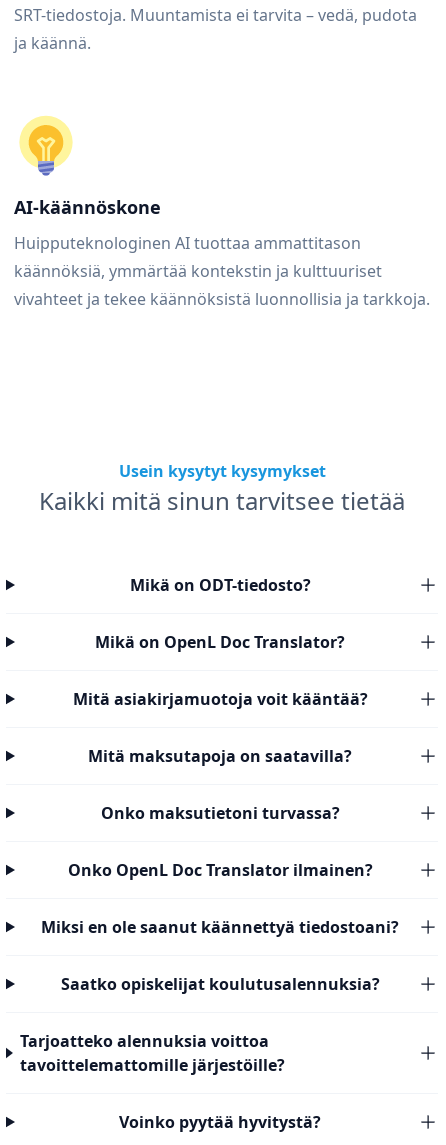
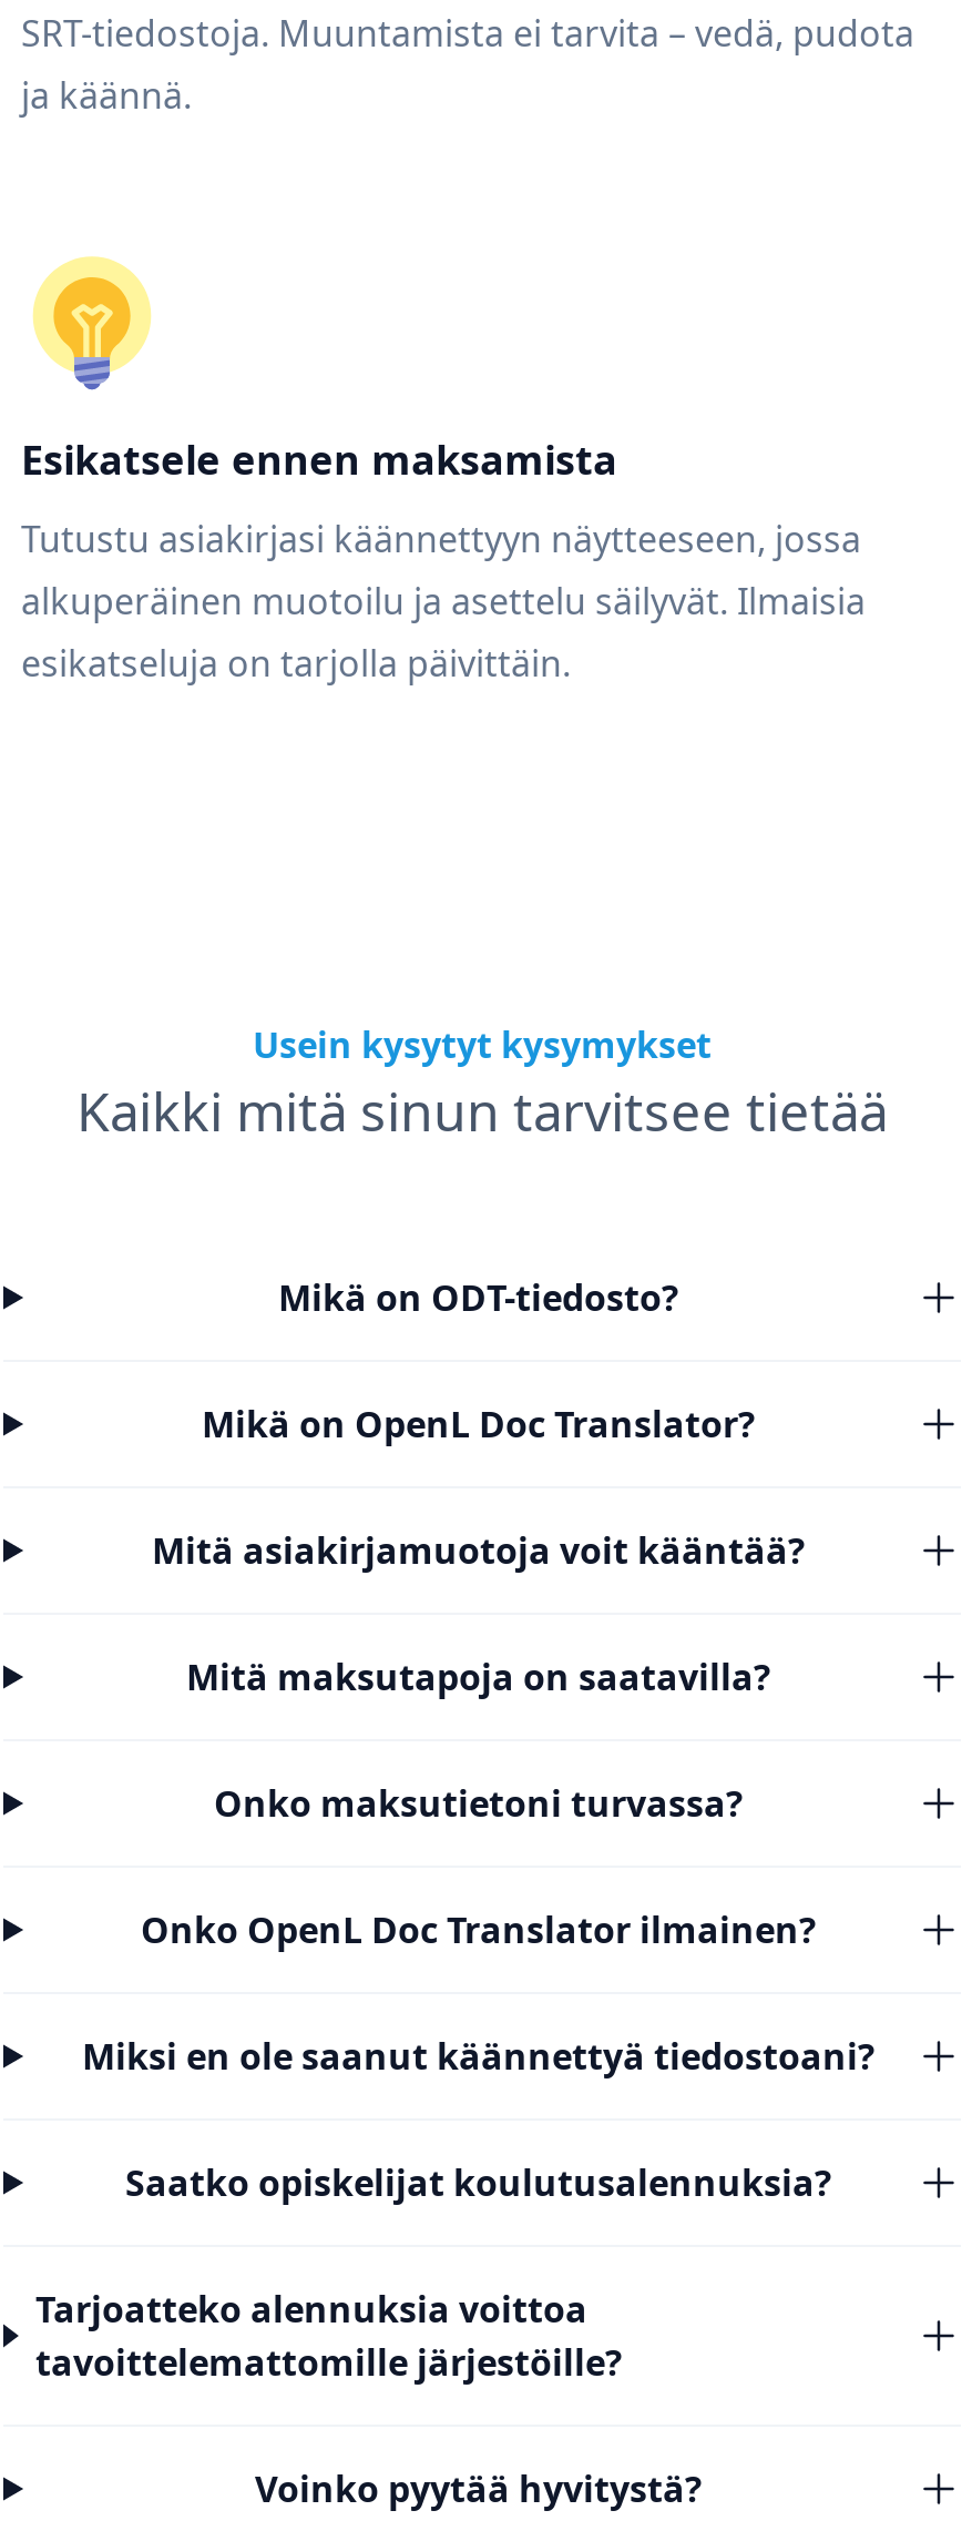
- AI-käännöskone
+ Esikatsele ennen maksamista

- Huipputeknologinen AI tuottaa ammattitason
- käännöksiä, ymmärtää kontekstin ja kulttuuriset
- vivahteet ja tekee käännöksistä luonnollisia ja tarkkoja.
+ Tutustu asiakirjasi käännettyyn näytteeseen, jossa
+ alkuperäinen muotoilu ja asettelu säilyvät. Ilmaisia
+ esikatseluja on tarjolla päivittäin.
